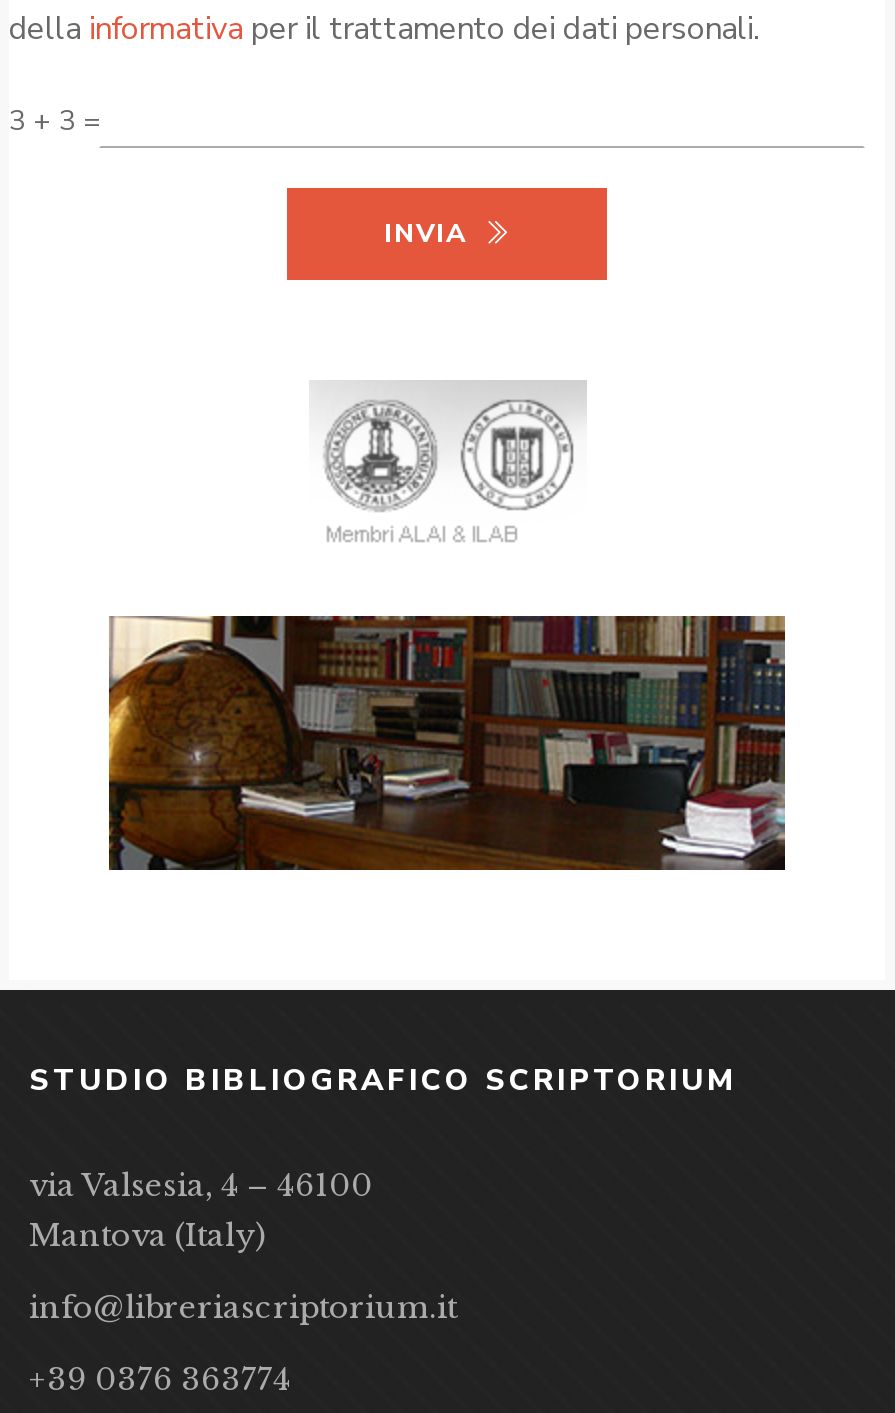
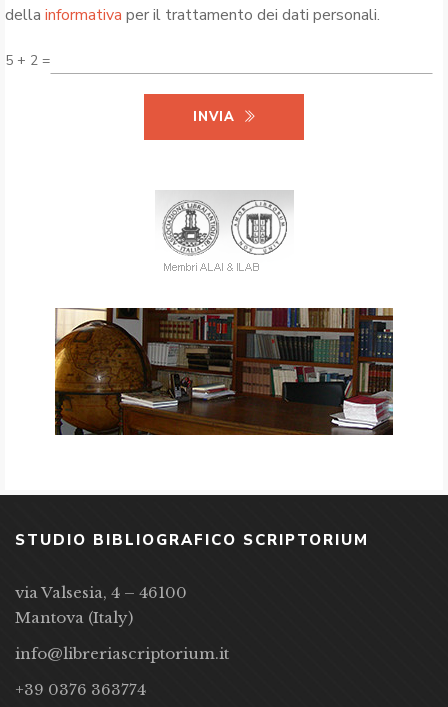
- 3 + 3 =
+ 5 + 2 =
